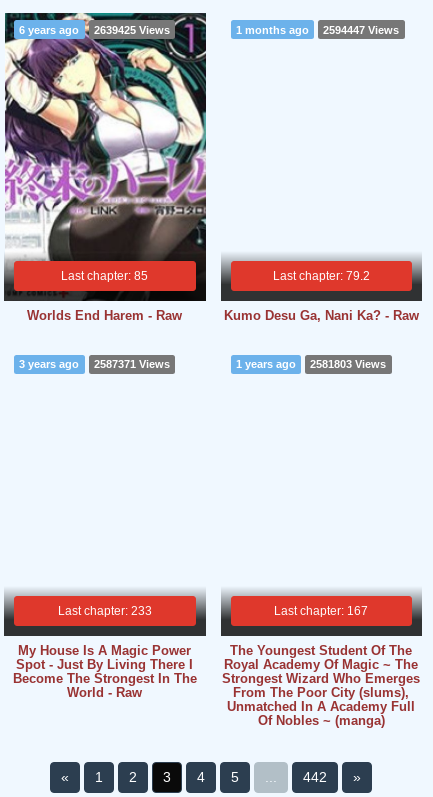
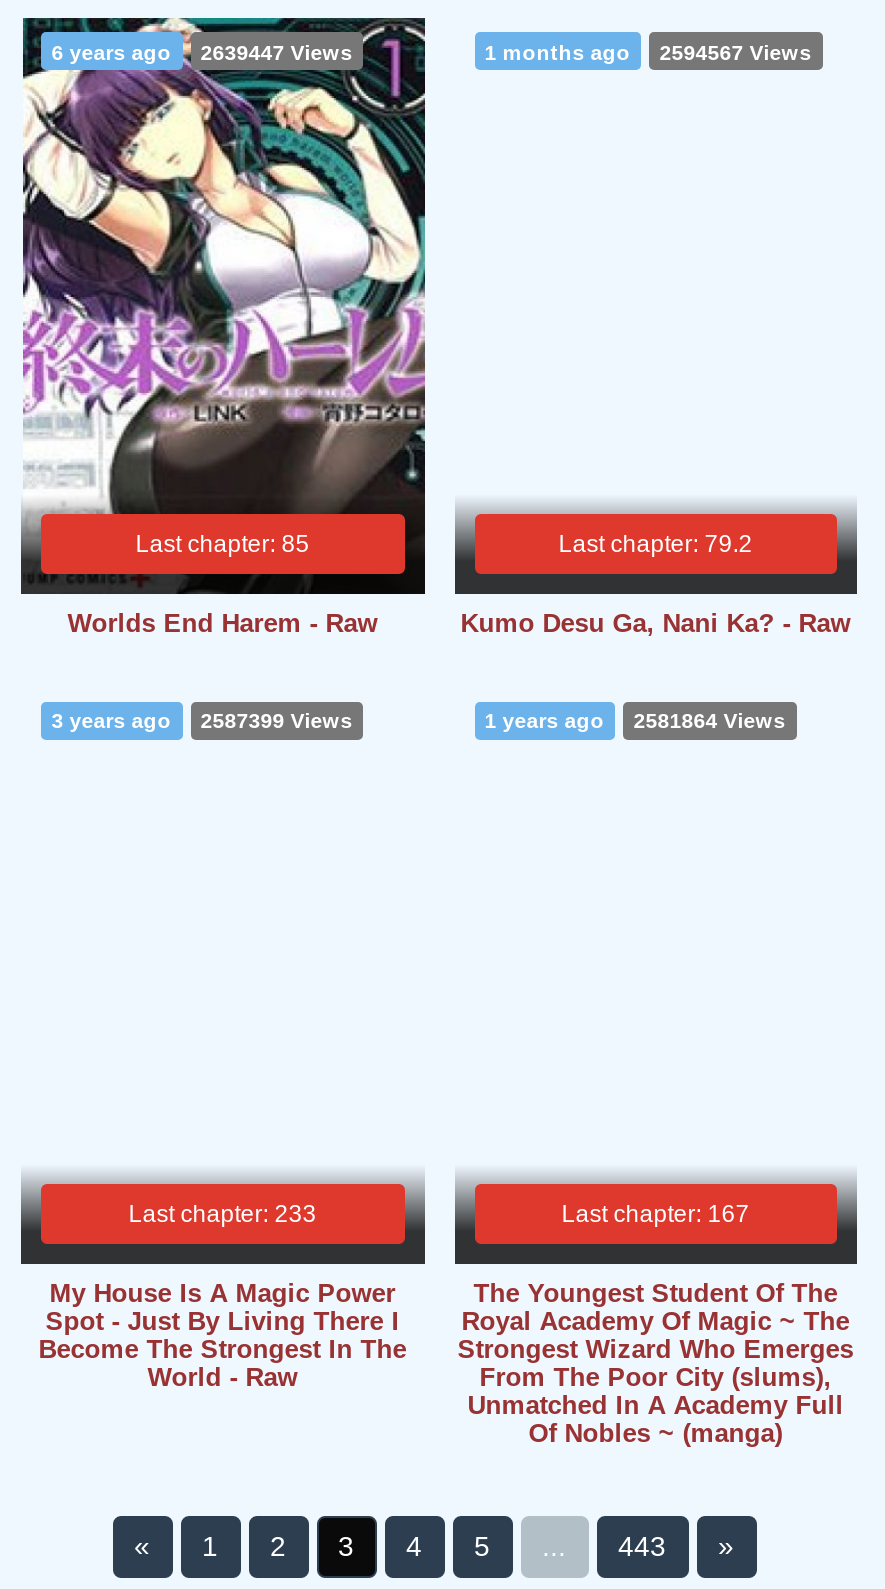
- 6 years ago 2639425 Views
+ 6 years ago 2639447 Views

- 1 months ago 2594447 Views
+ 1 months ago 2594567 Views

- 3 years ago 2587371 Views
+ 3 years ago 2587399 Views

- 1 years ago 2581803 Views
+ 1 years ago 2581864 Views

- 442
+ 443
